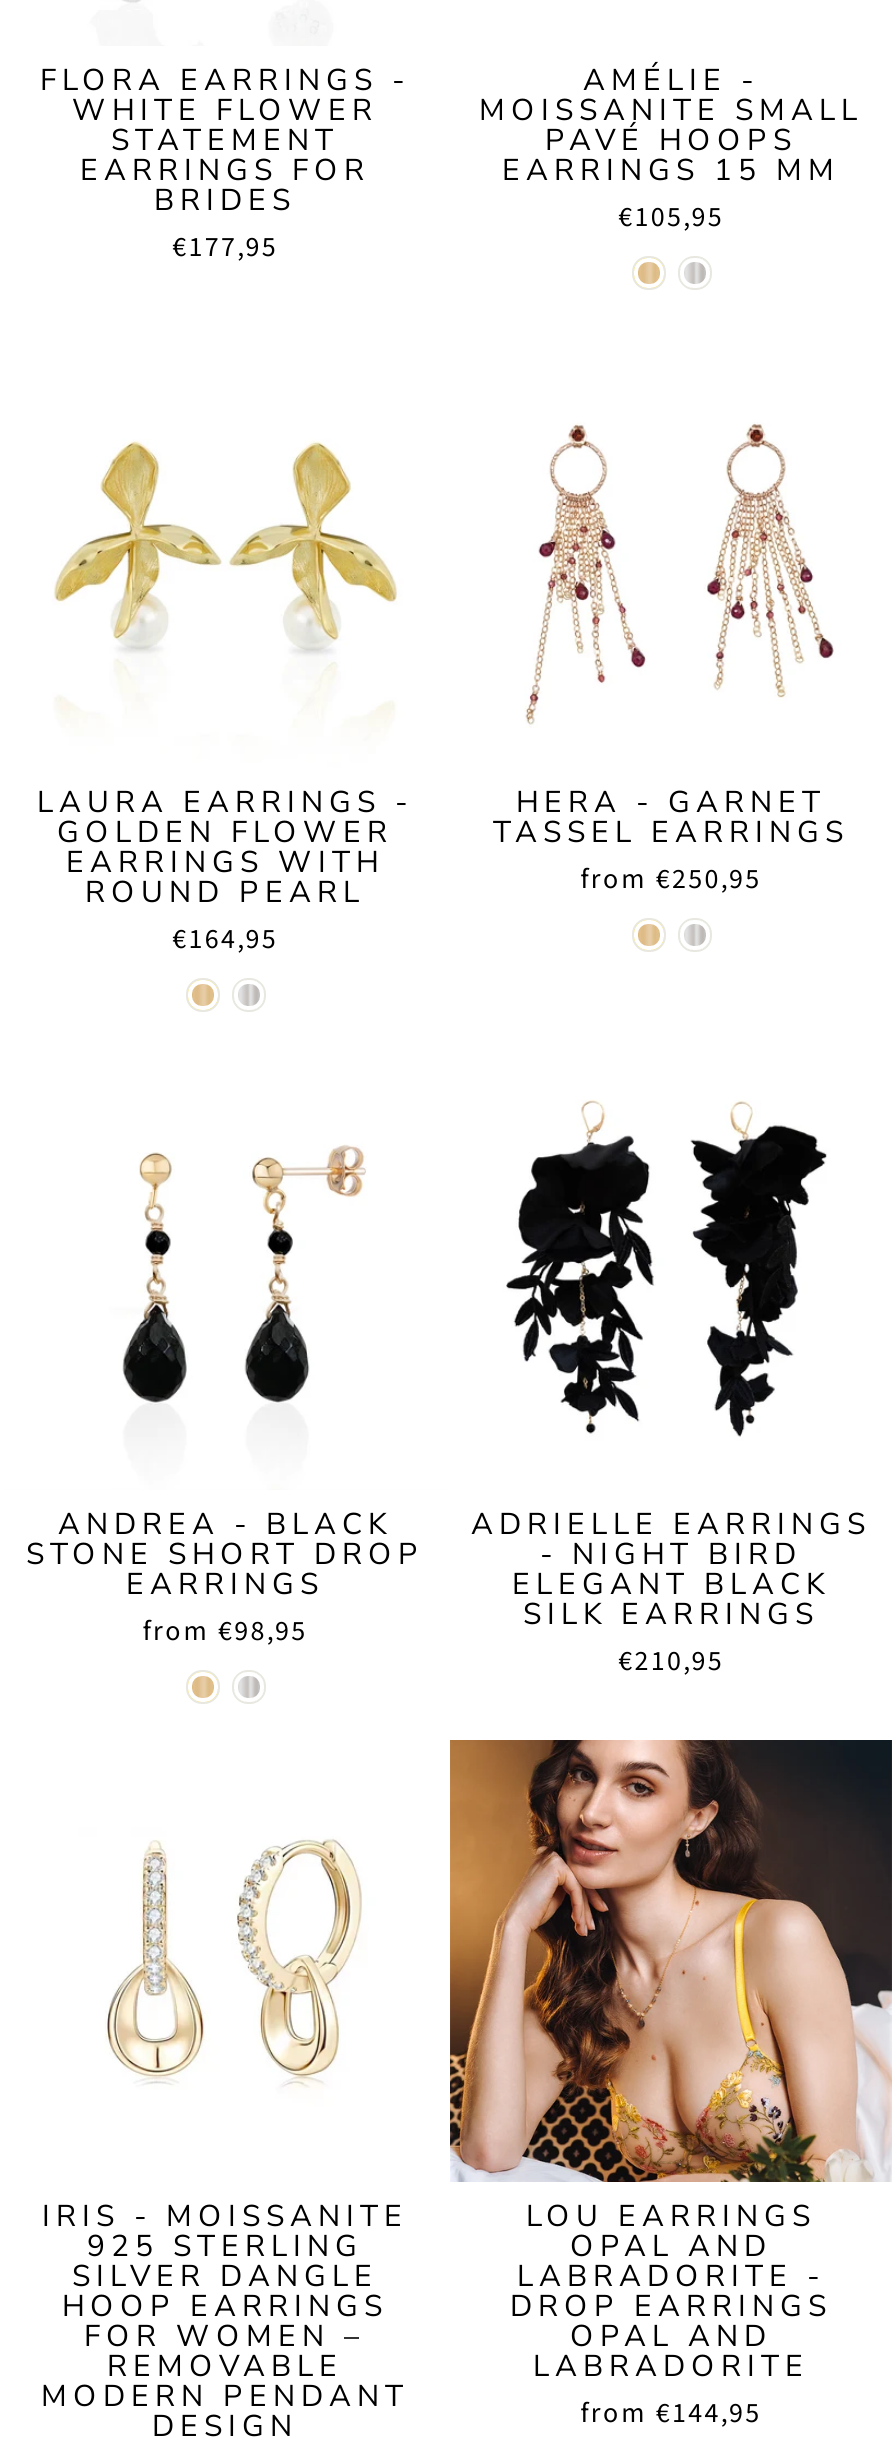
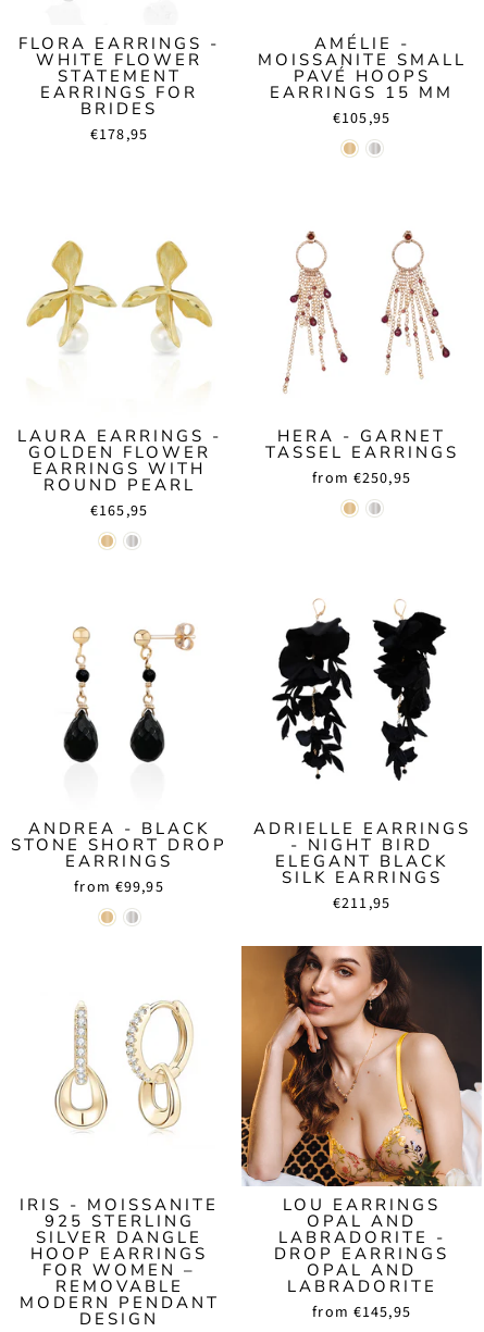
- €177,95
+ €178,95

- €164,95
+ €165,95

- from €98,95
+ from €99,95

- €210,95
+ €211,95

- from €144,95
+ from €145,95
